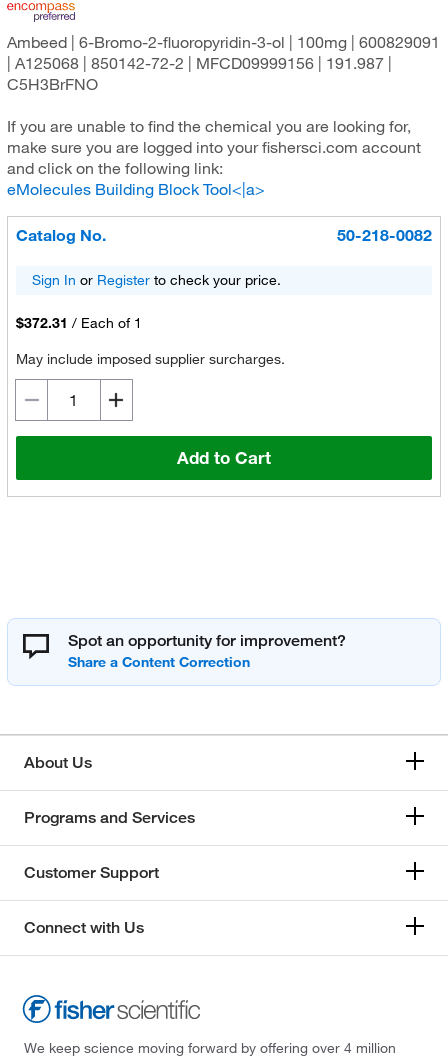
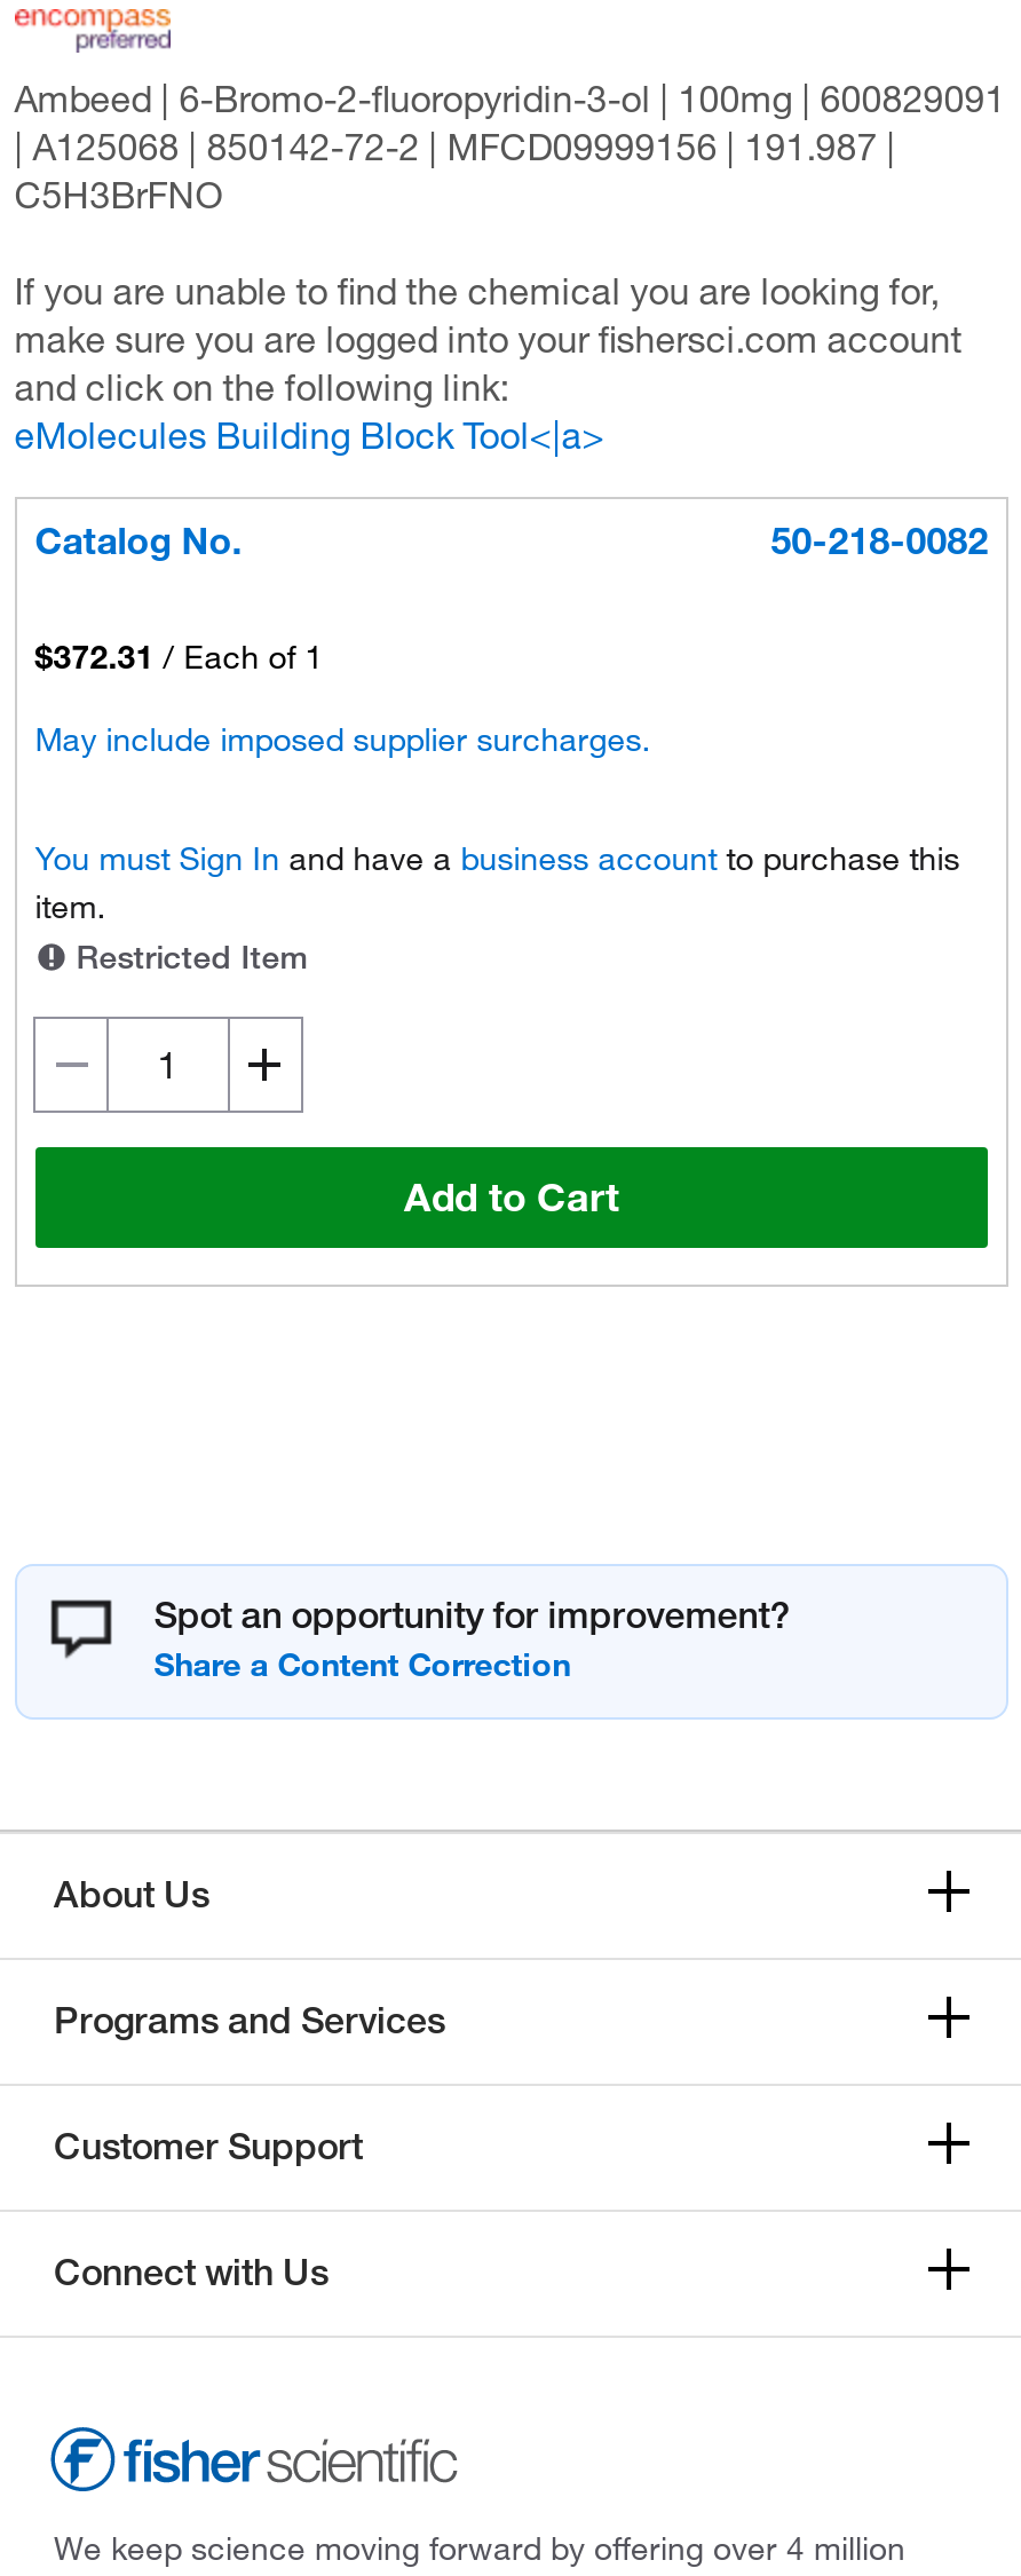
- Sign In or Register to check your price.

moved up: $372.31 / Each of 1 | May include imposed supplier surcharges.

+ You must Sign In and have a business account to purchase this
+ item.
+ Restricted Item
